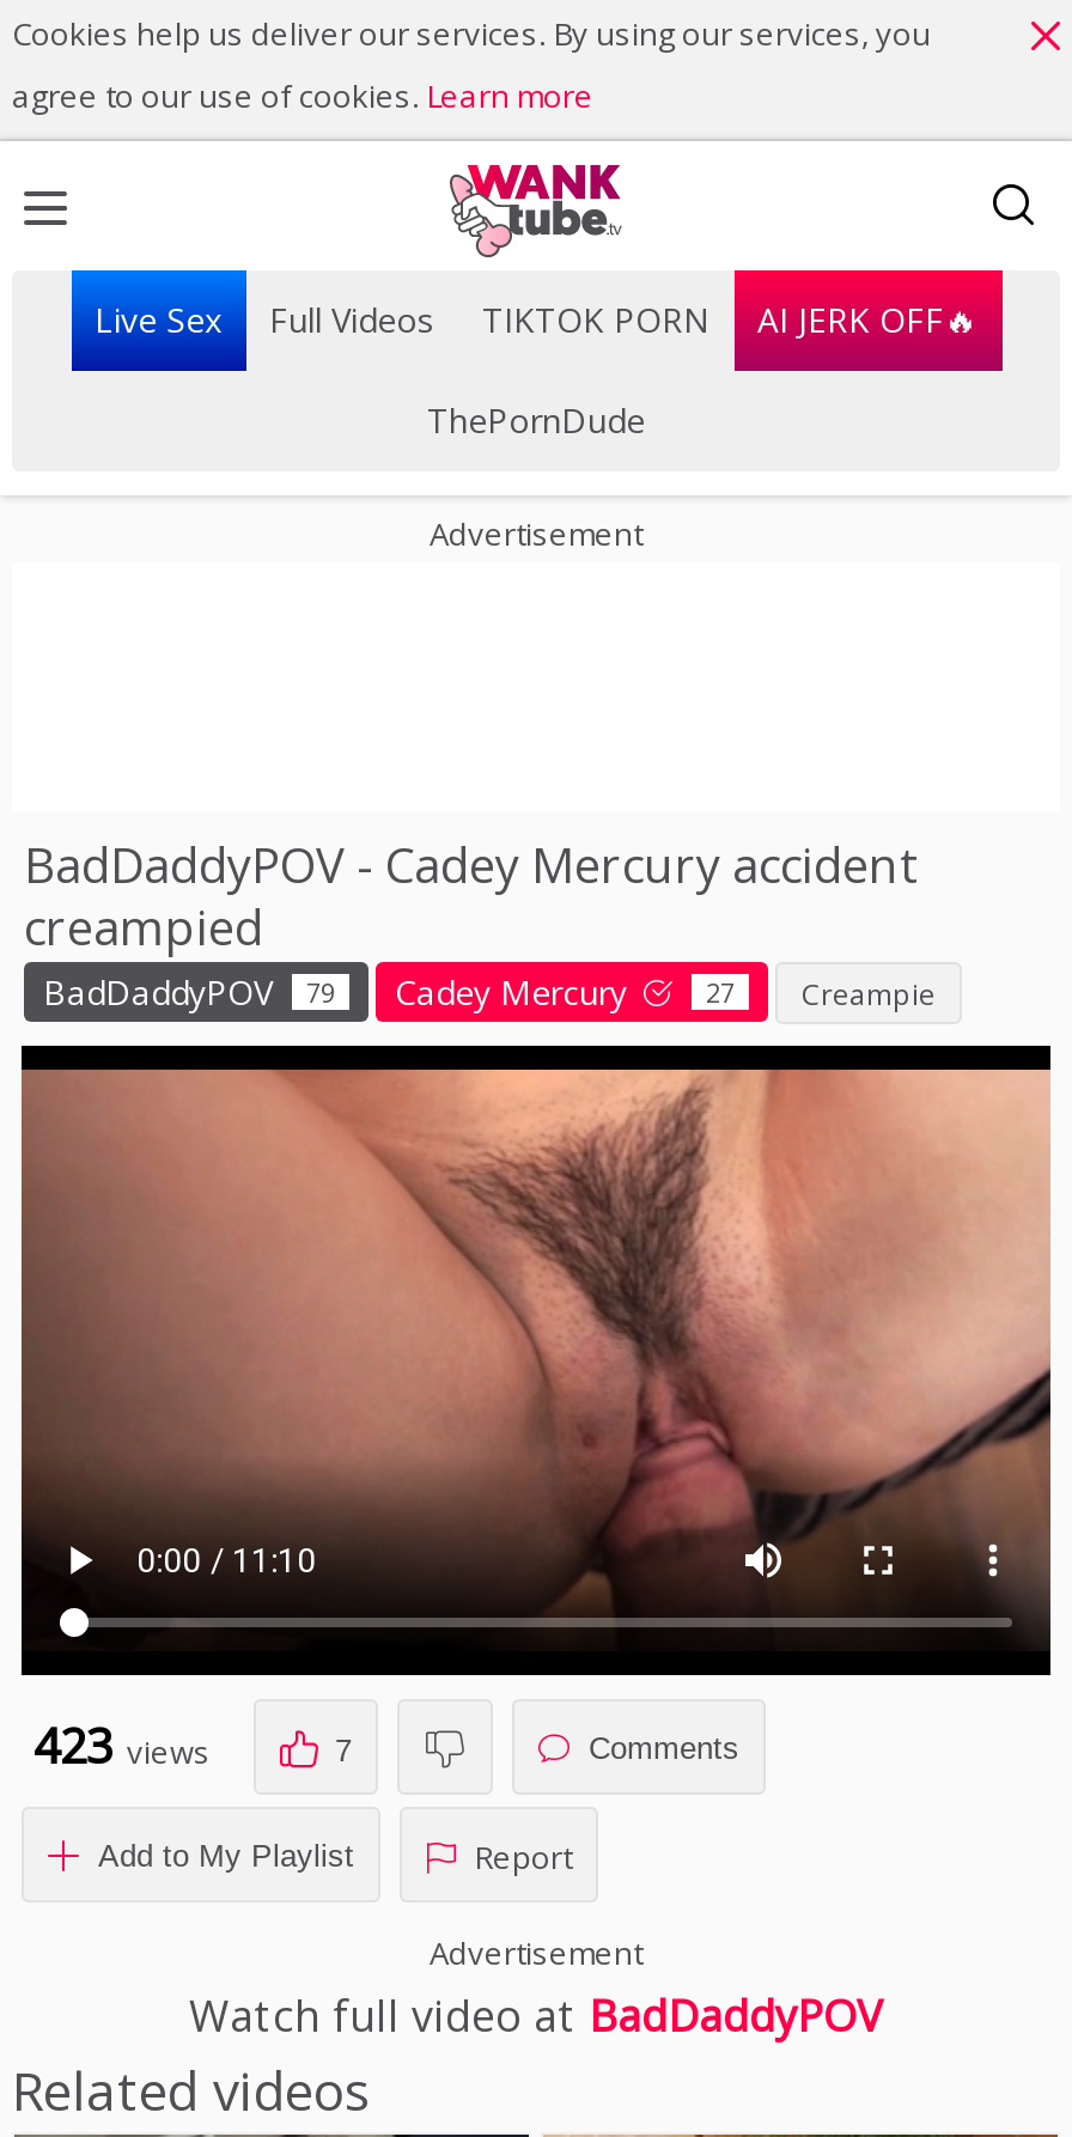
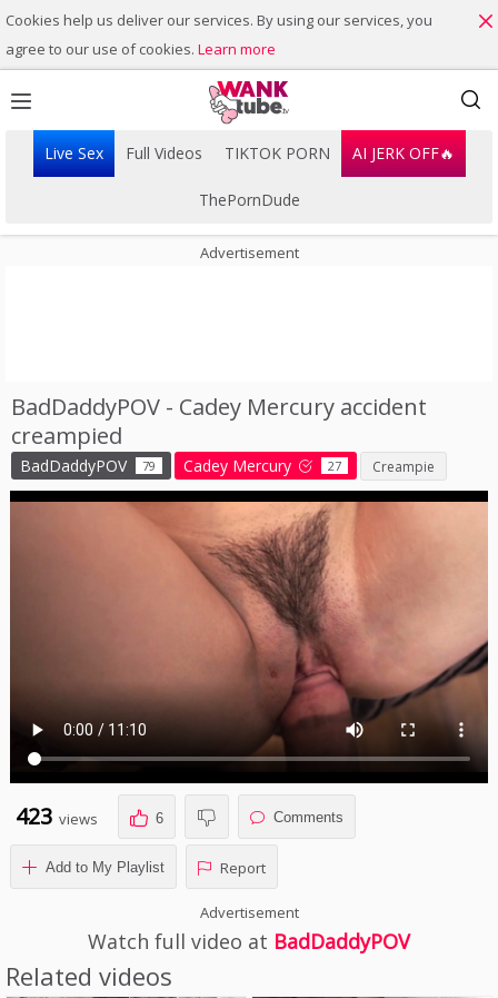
- 7
+ 6
